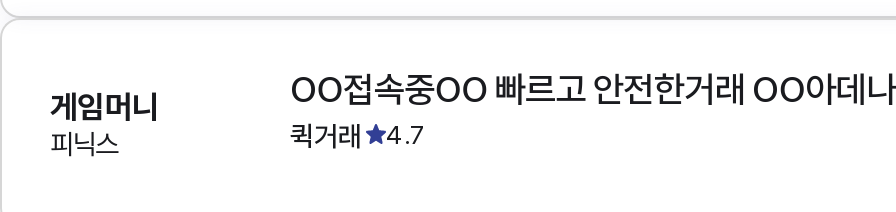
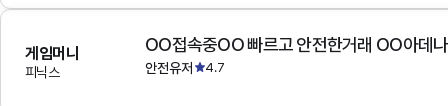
- 퀵거래
+ 안전유저
